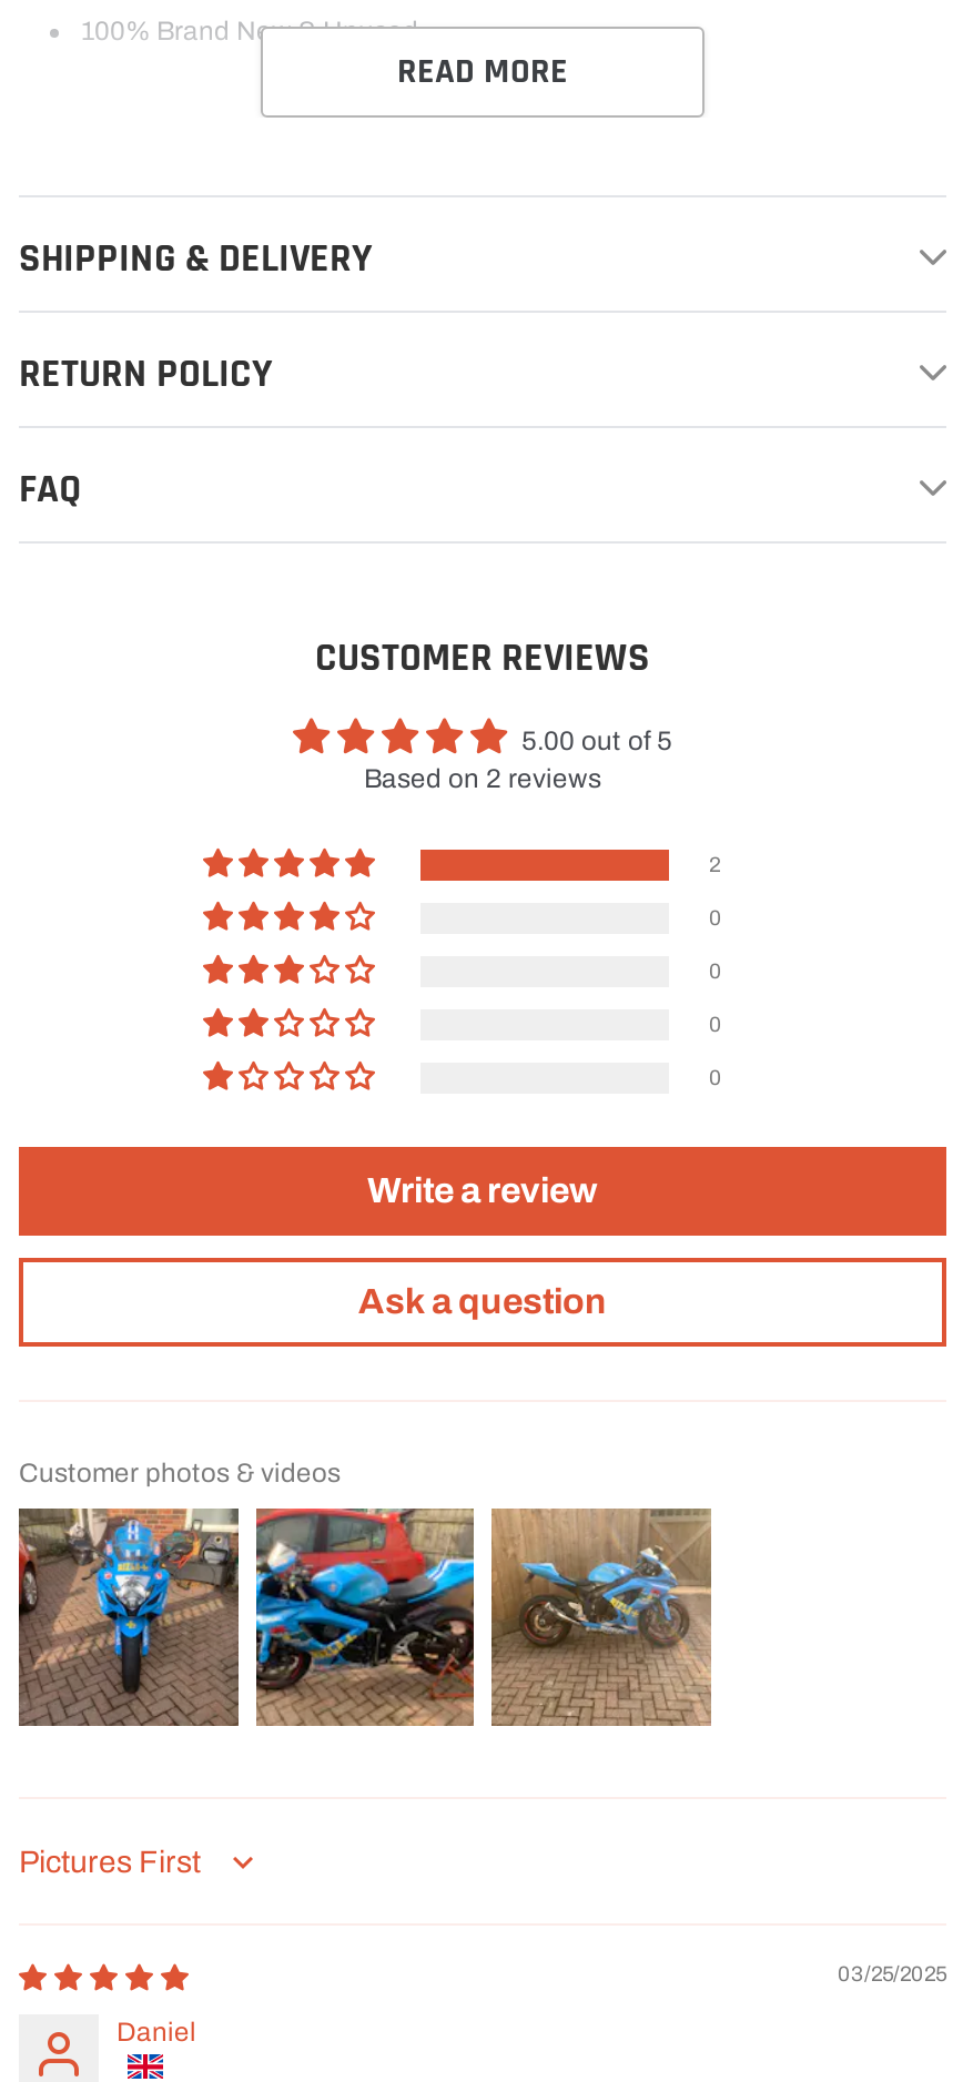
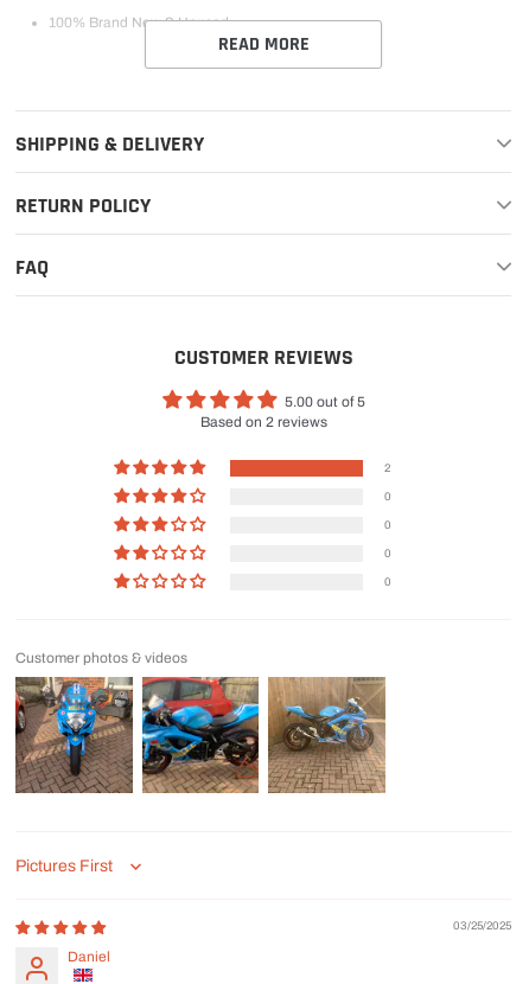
- Write a review
- Ask a question
